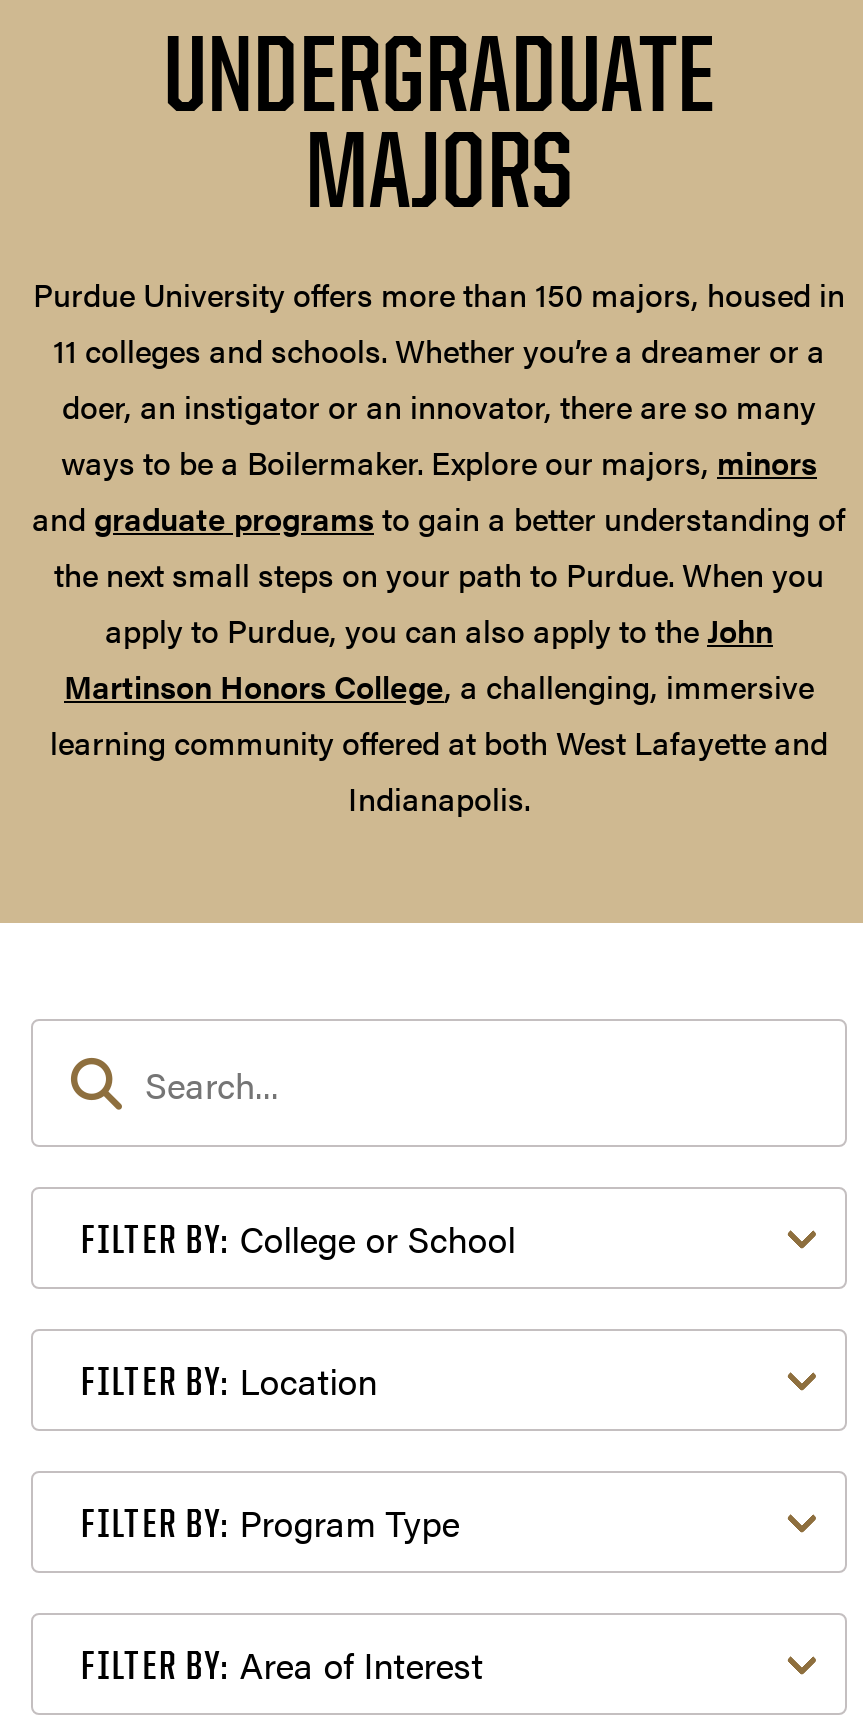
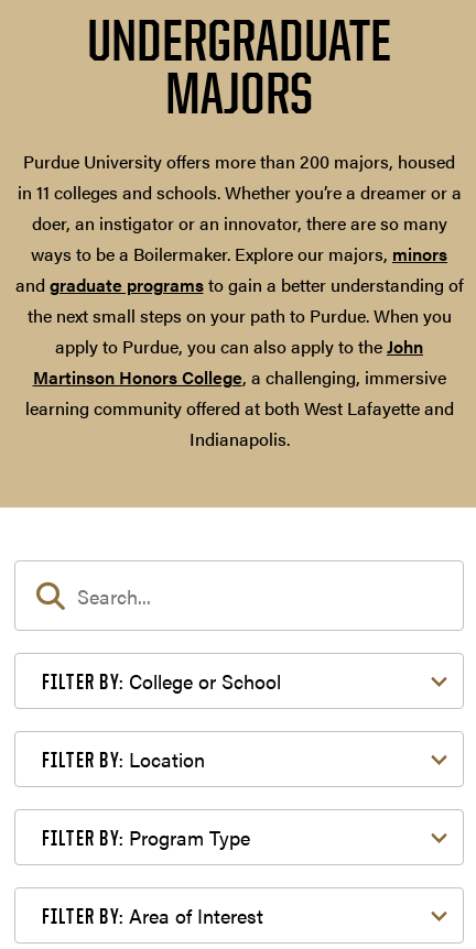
- Purdue University offers more than 150 majors, housed in
- 11 colleges and schools. Whether you’re a dreamer or a
+ Purdue University offers more than 200 majors, housed
+ in 11 colleges and schools. Whether you’re a dreamer or a
